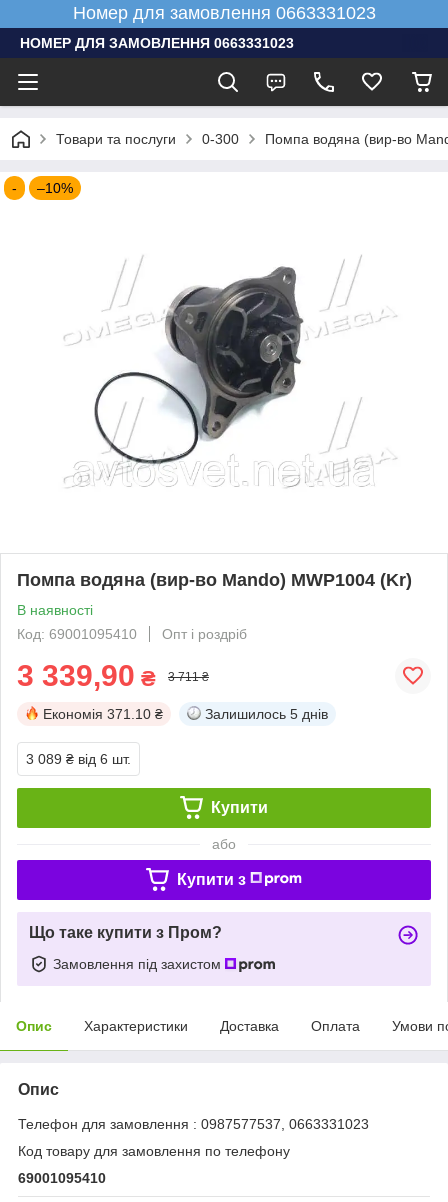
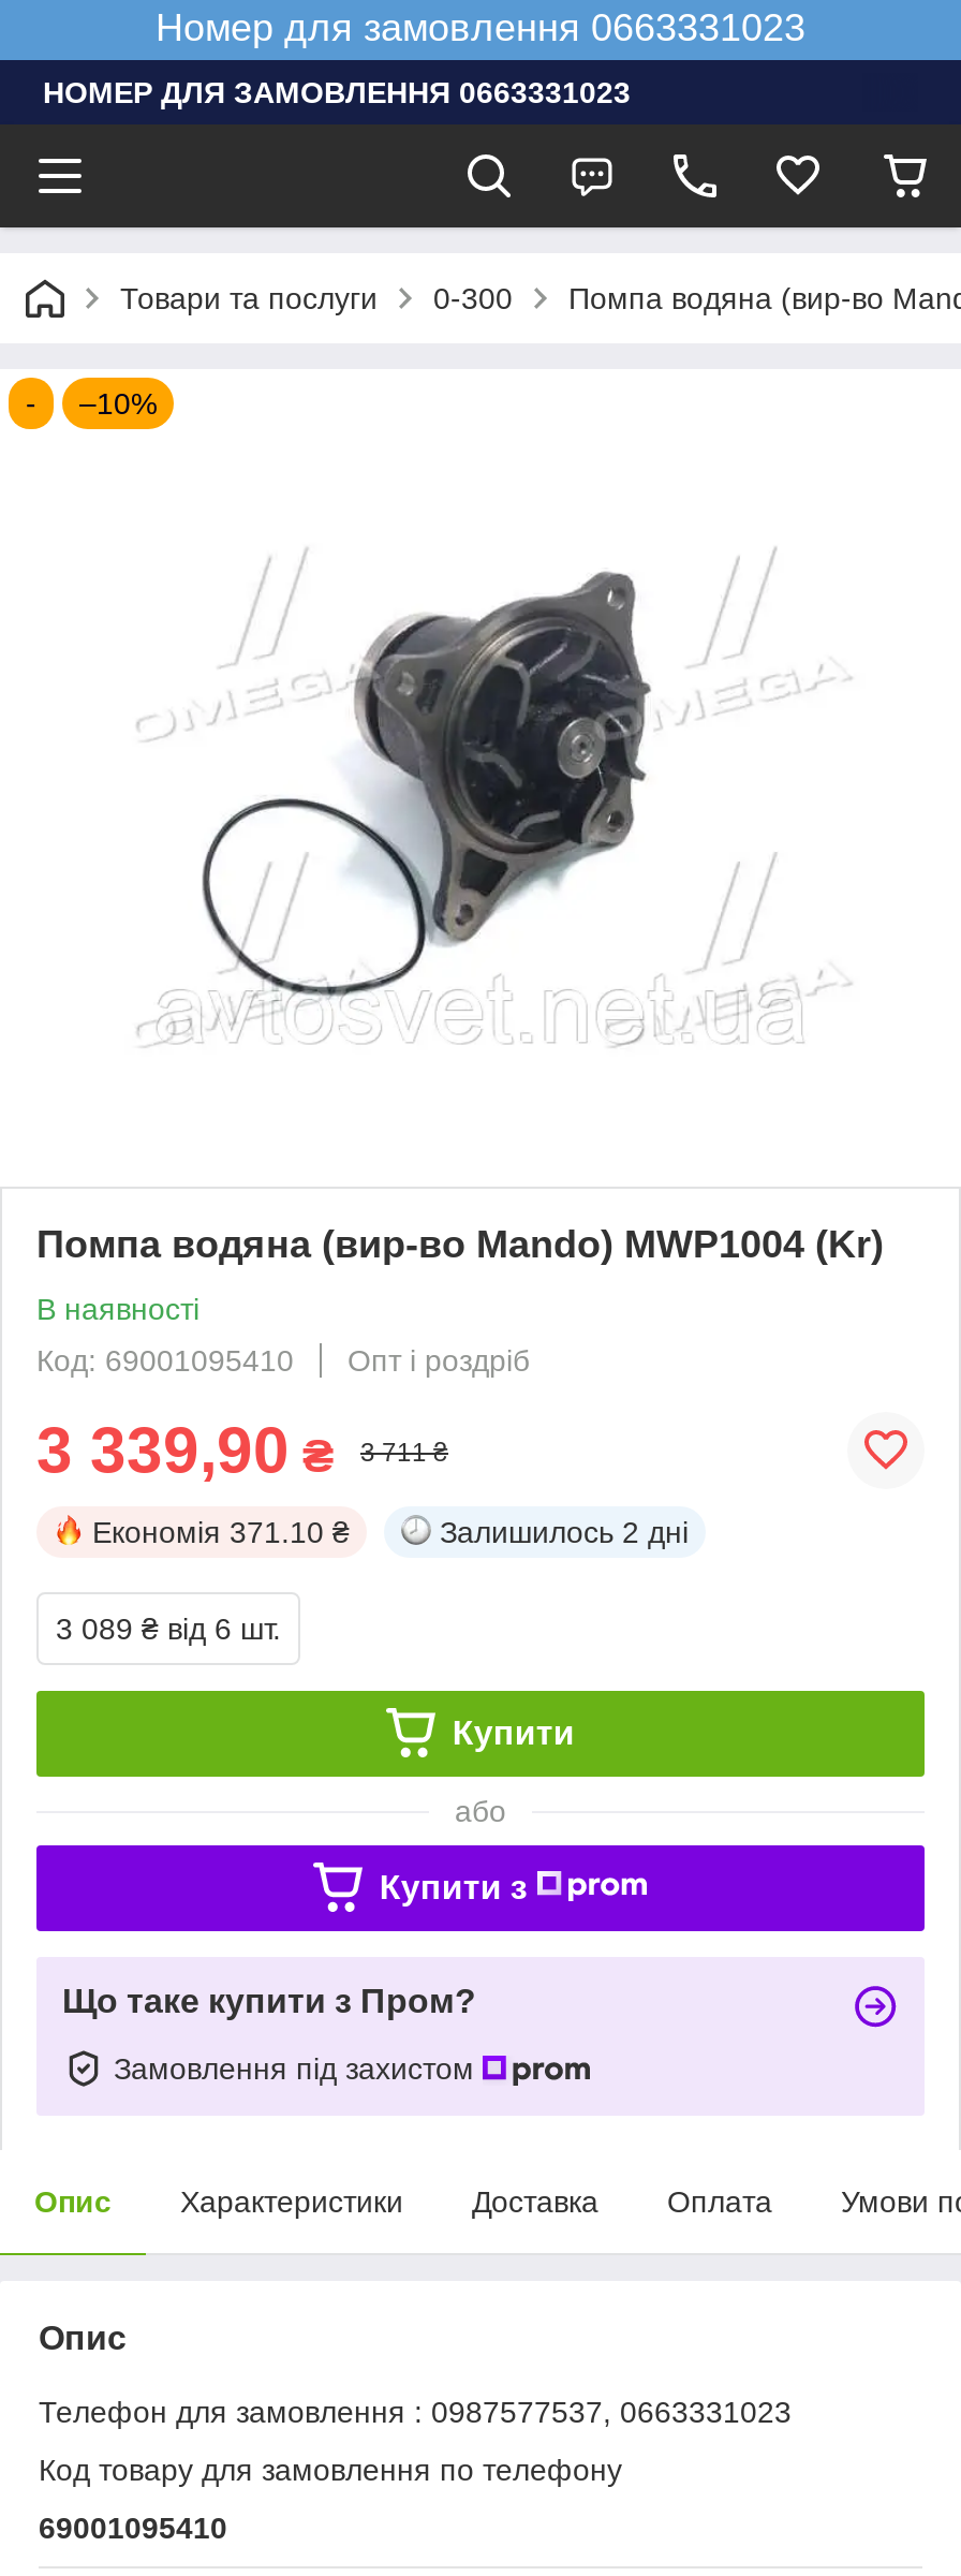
- Залишилось 5 днів
+ Залишилось 2 дні
